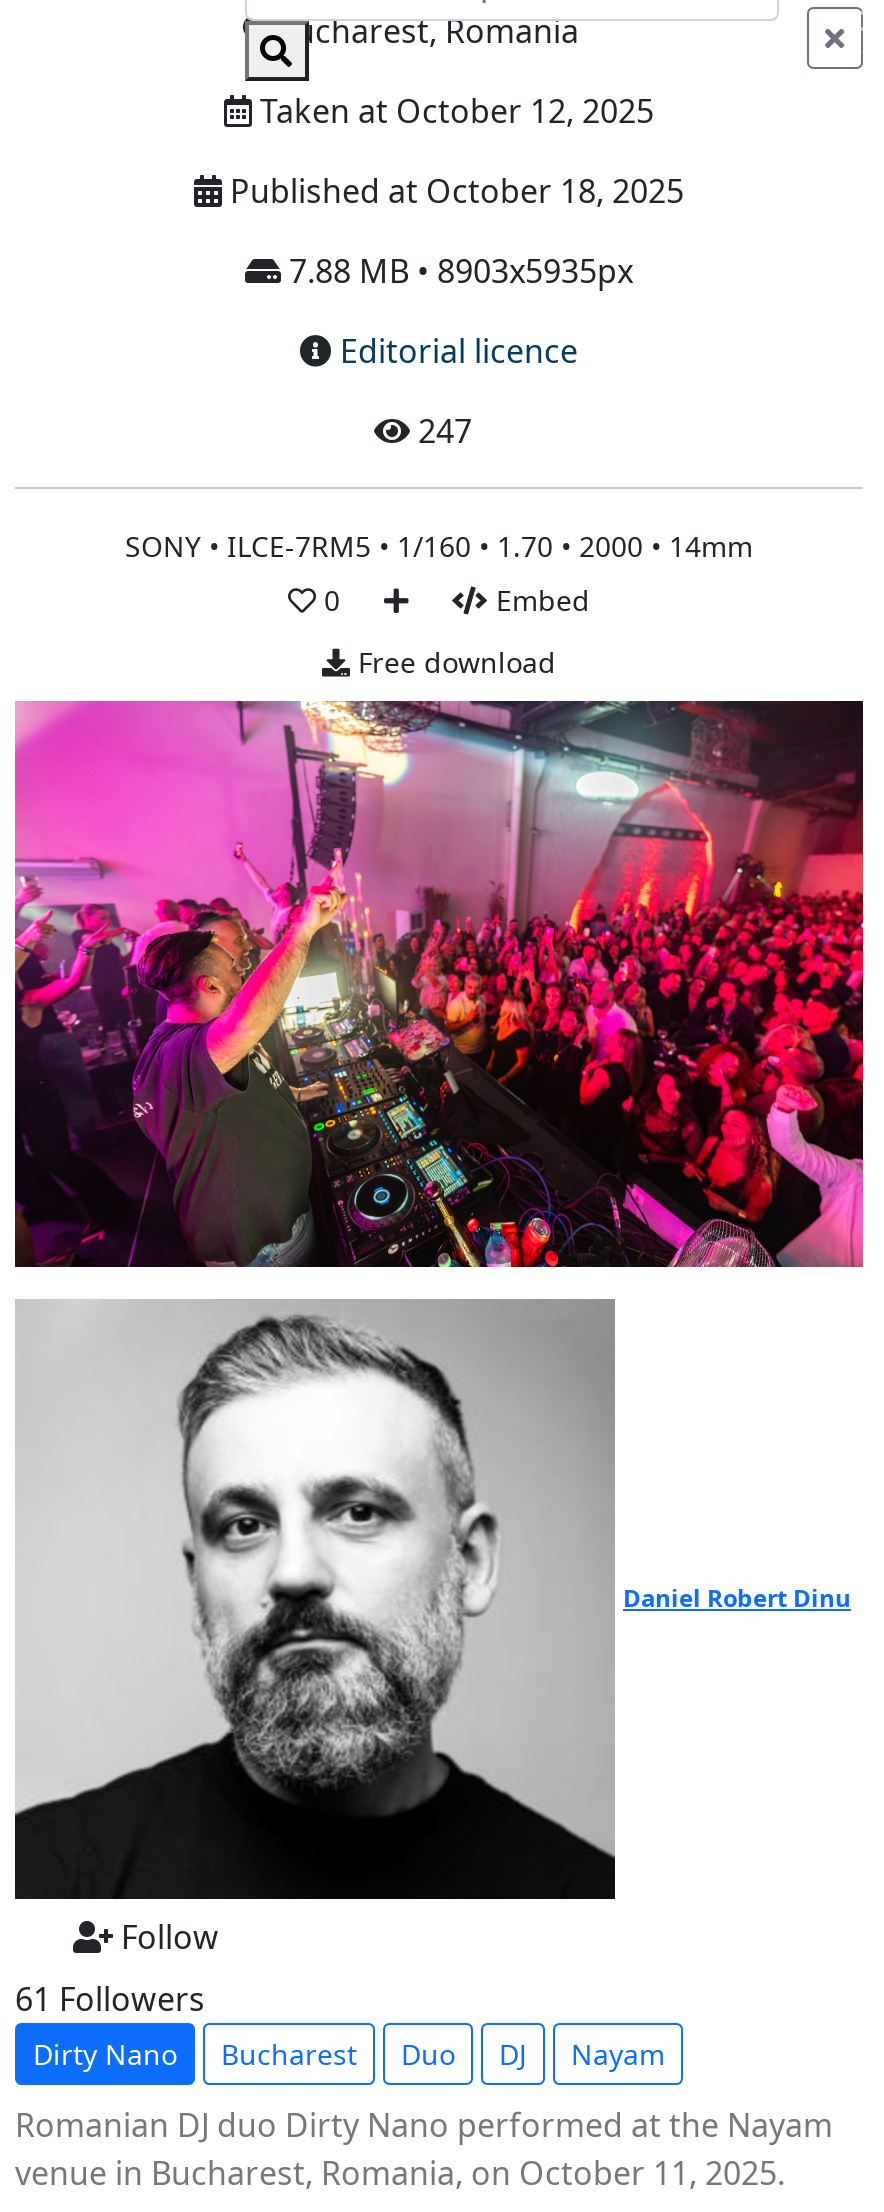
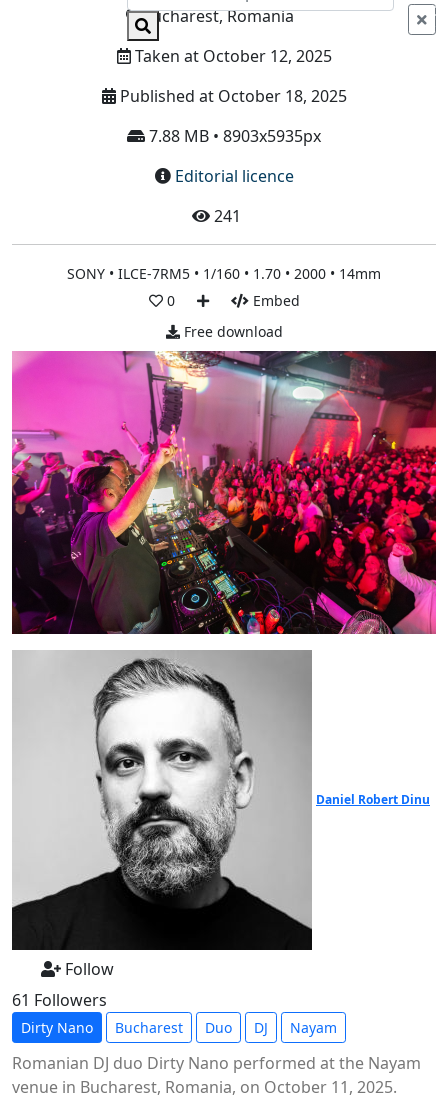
- 247
+ 241
